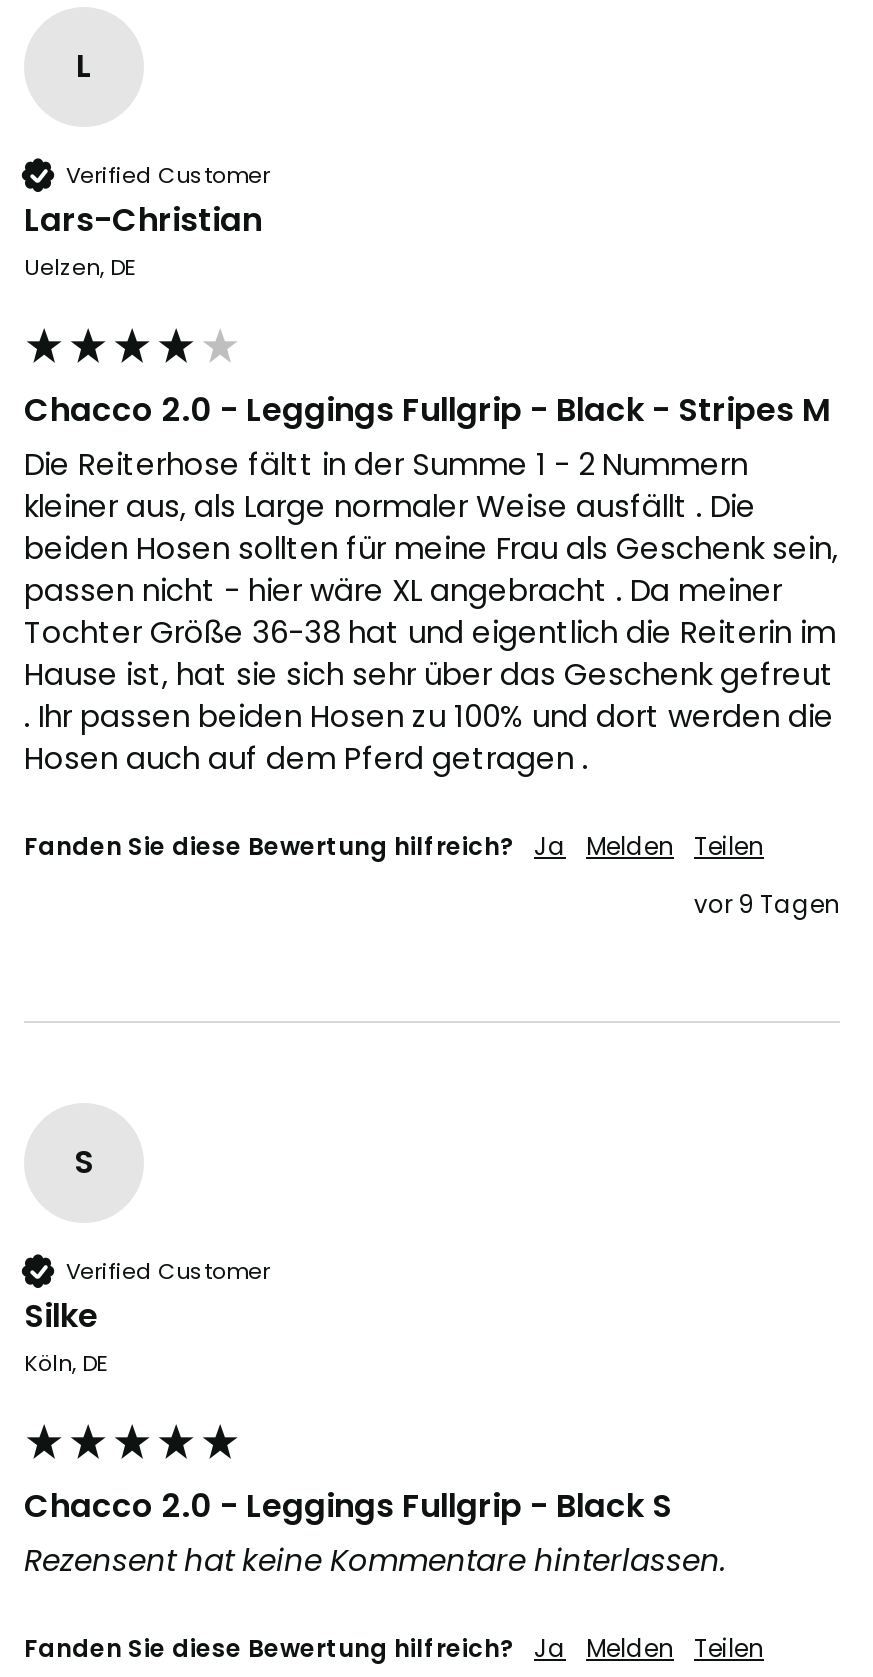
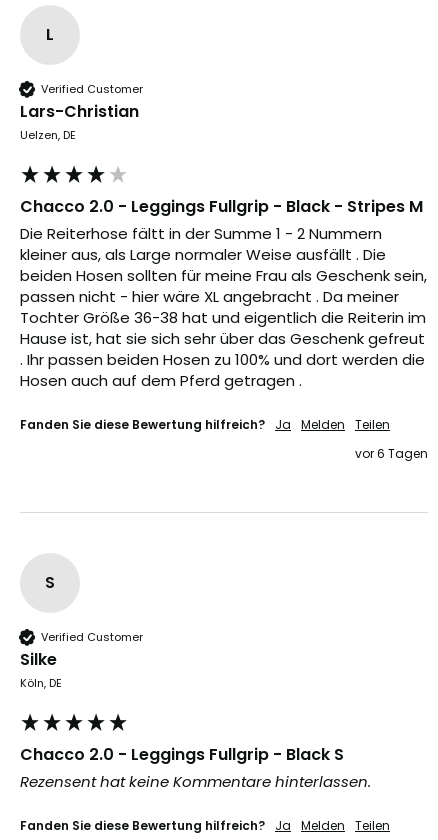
- vor 9 Tagen
+ vor 6 Tagen
